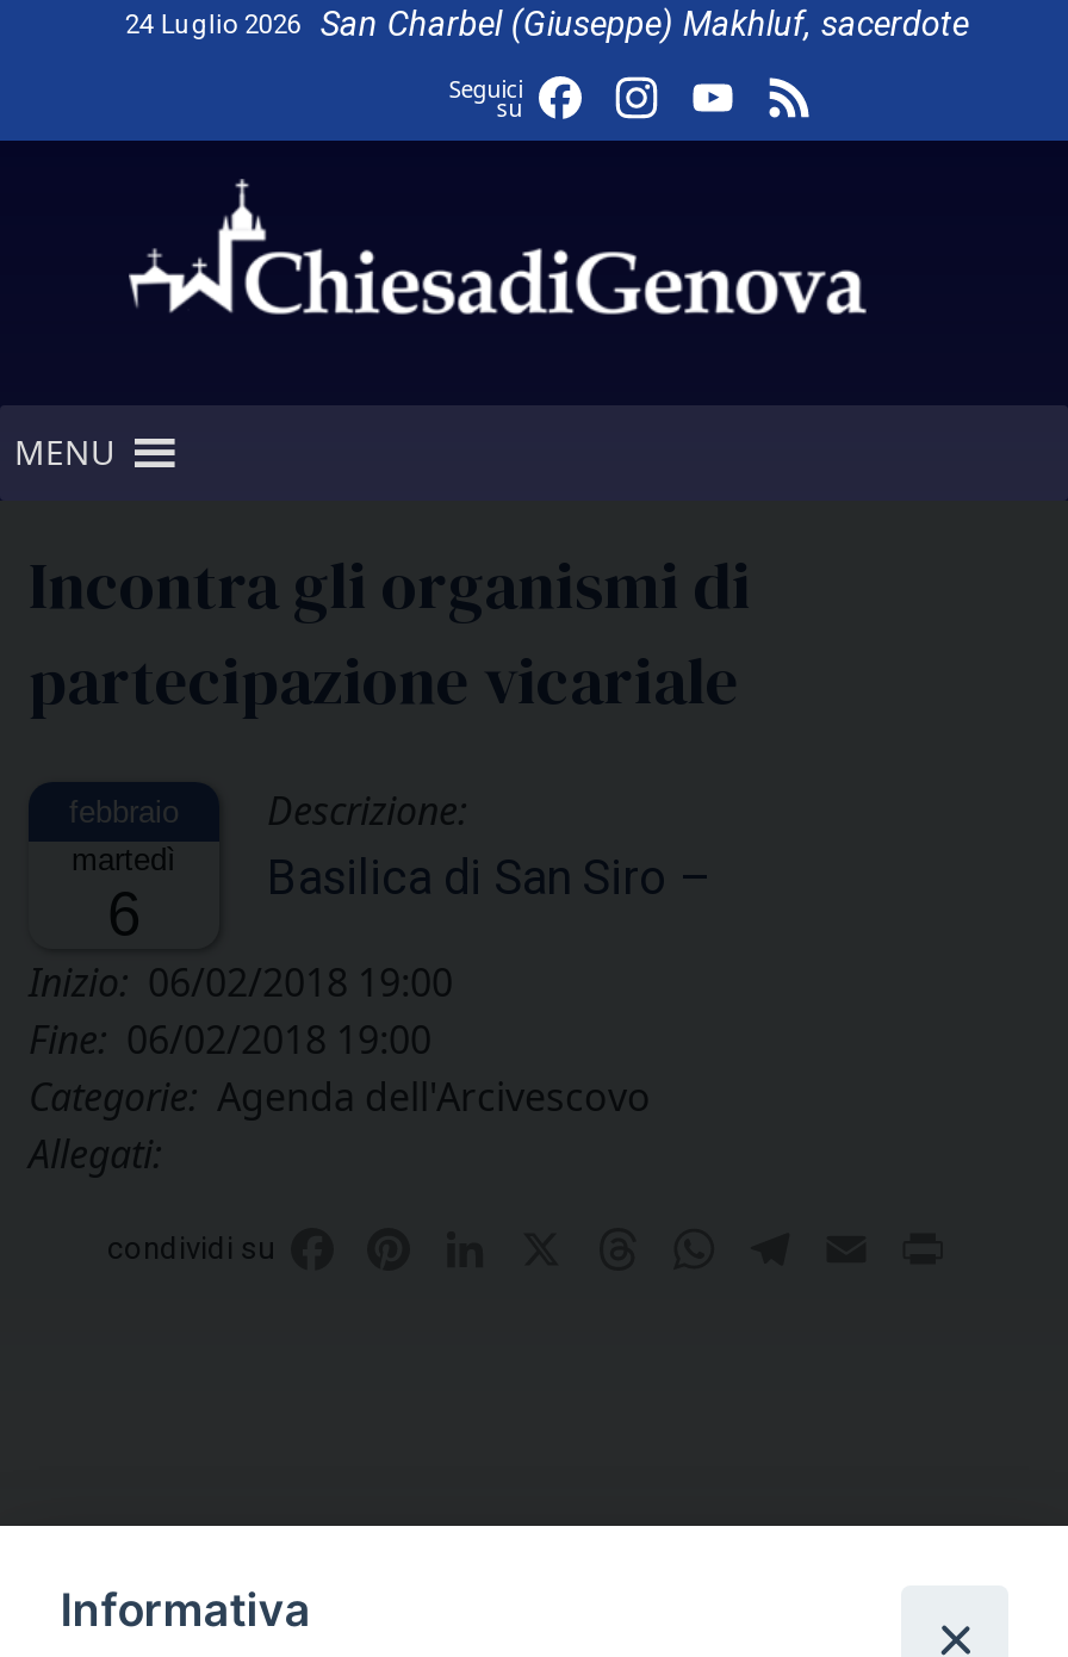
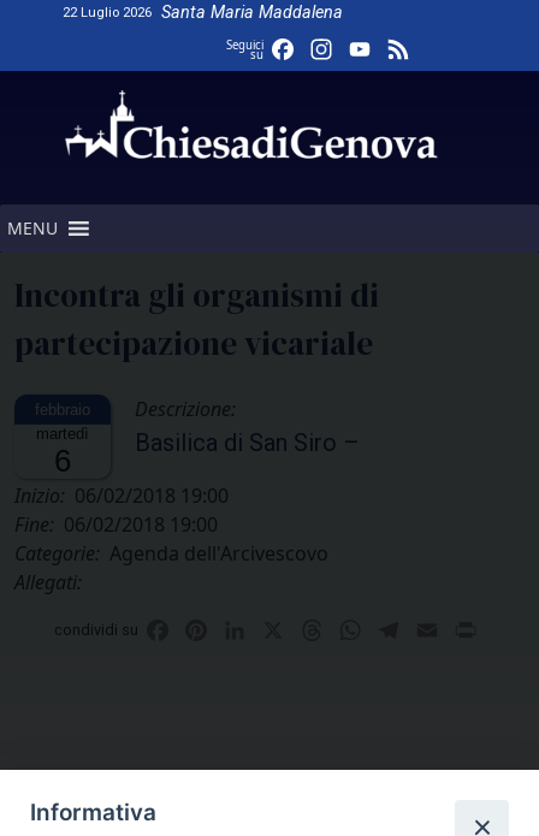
- 24 Luglio 2026
- San Charbel (Giuseppe) Makhluf, sacerdote
+ 22 Luglio 2026
+ Santa Maria Maddalena
